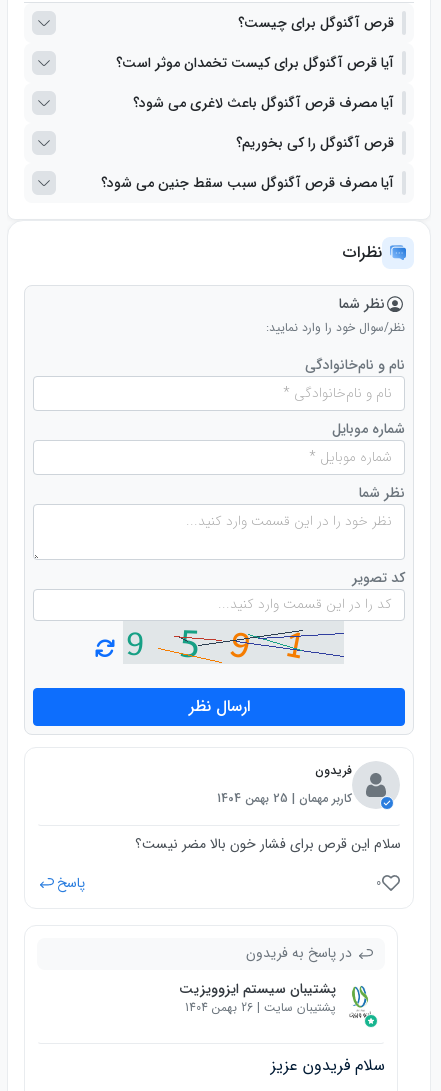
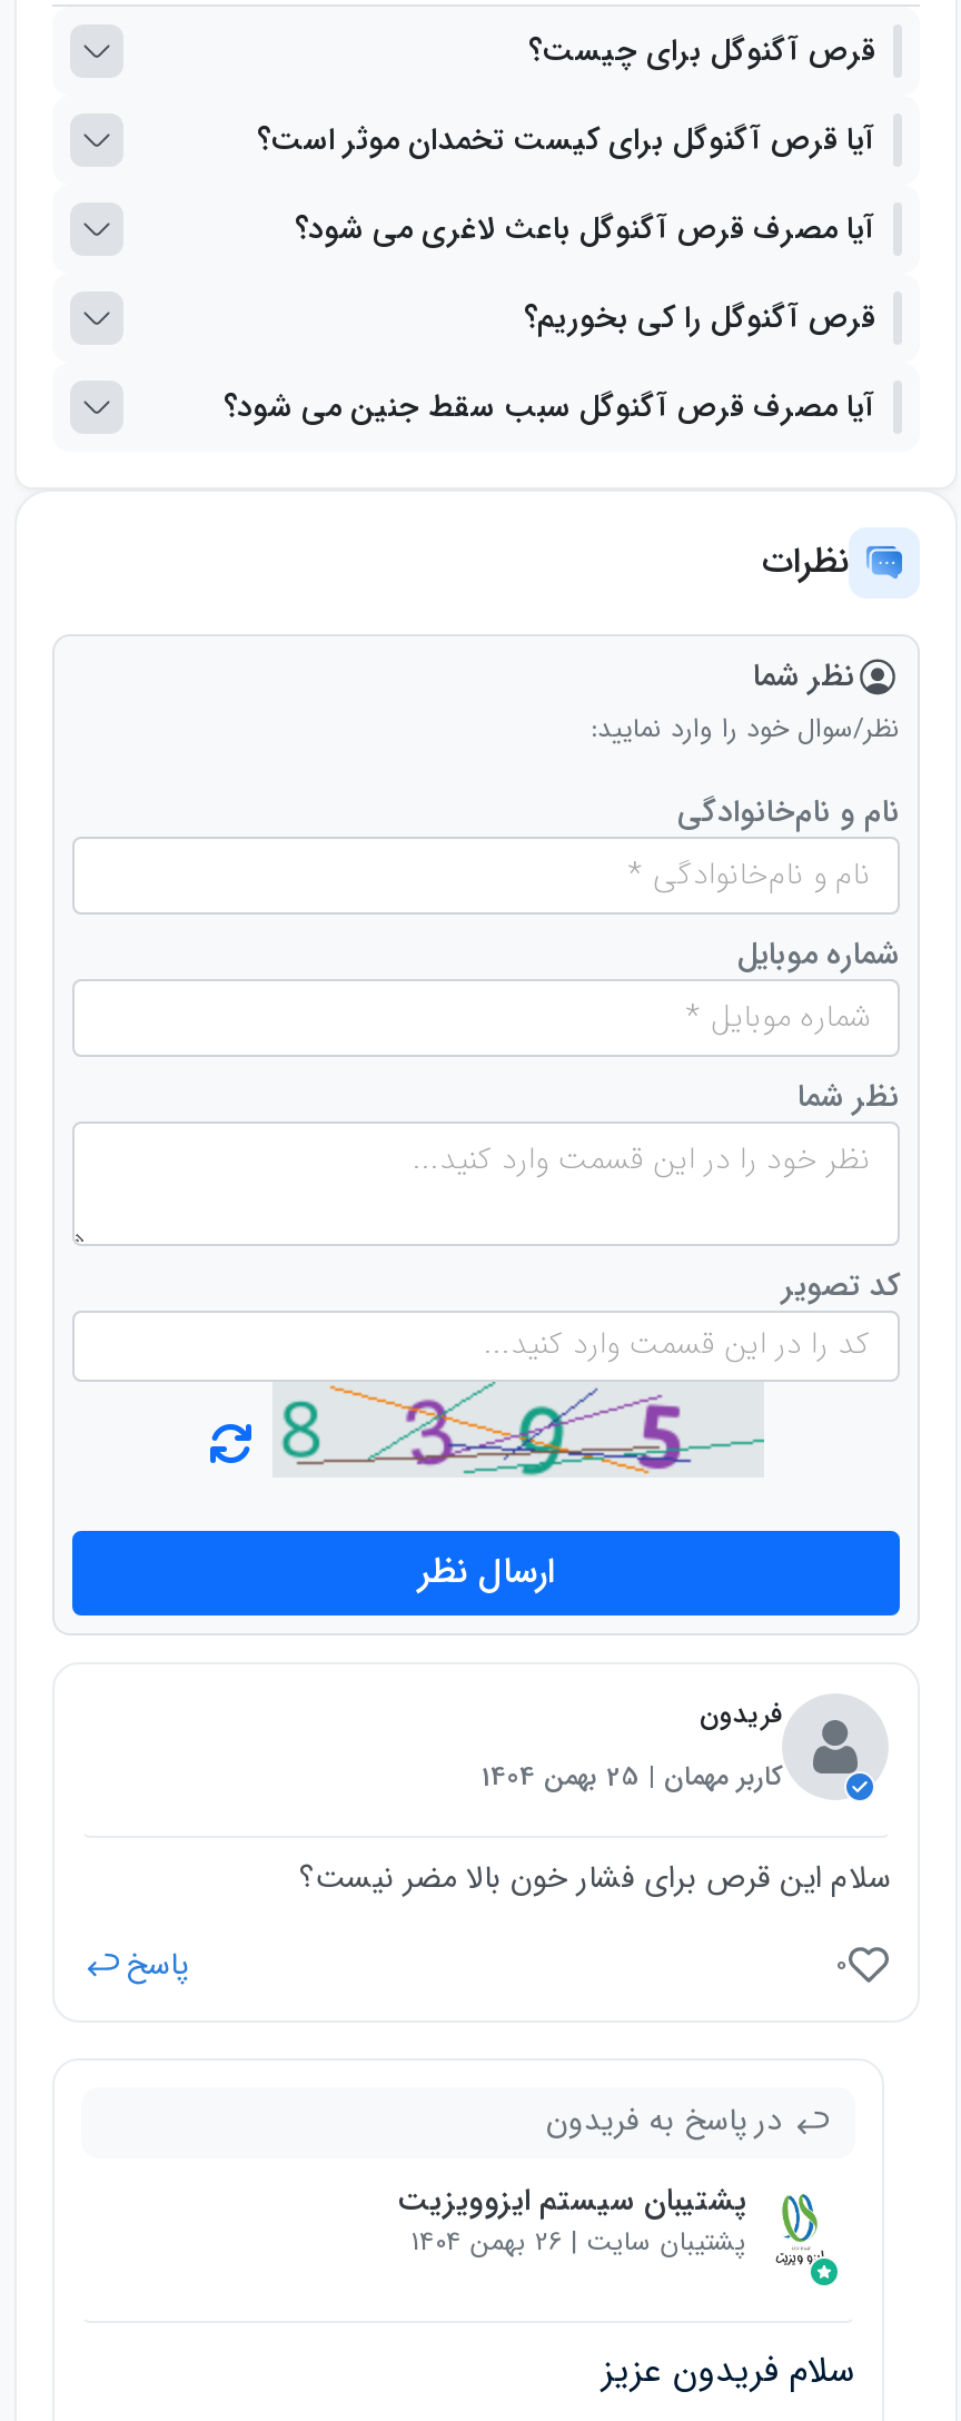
- [image]
+ [image]
